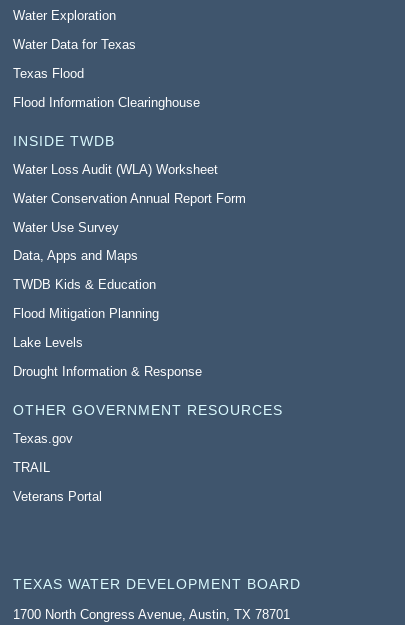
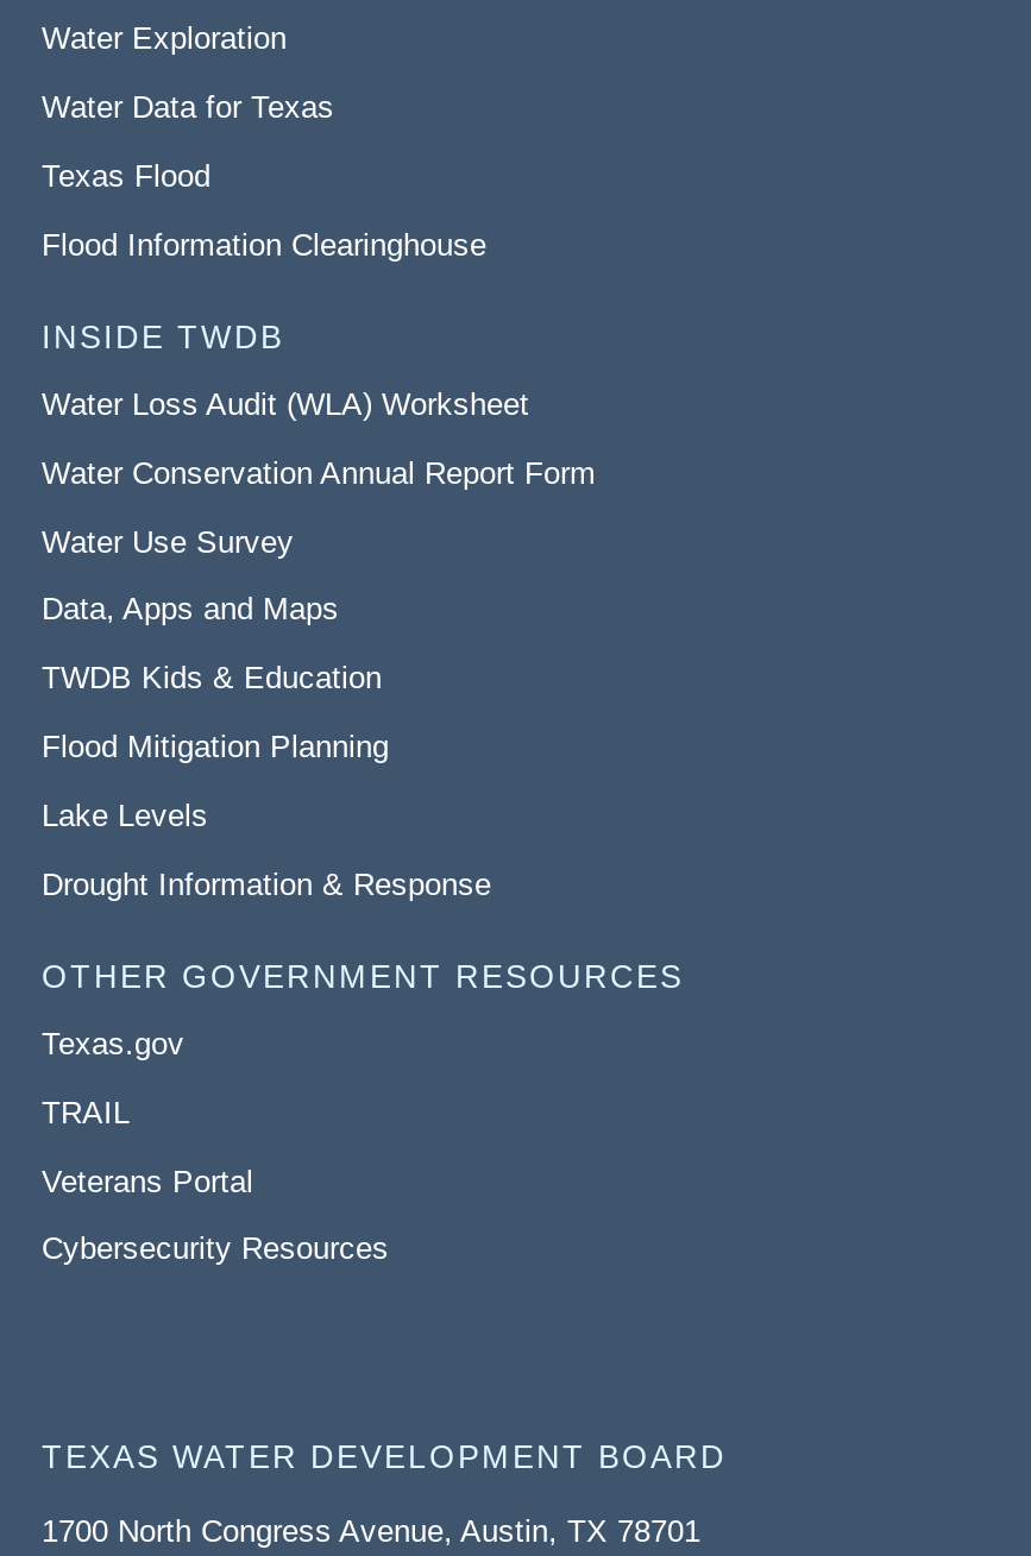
+ Cybersecurity Resources
